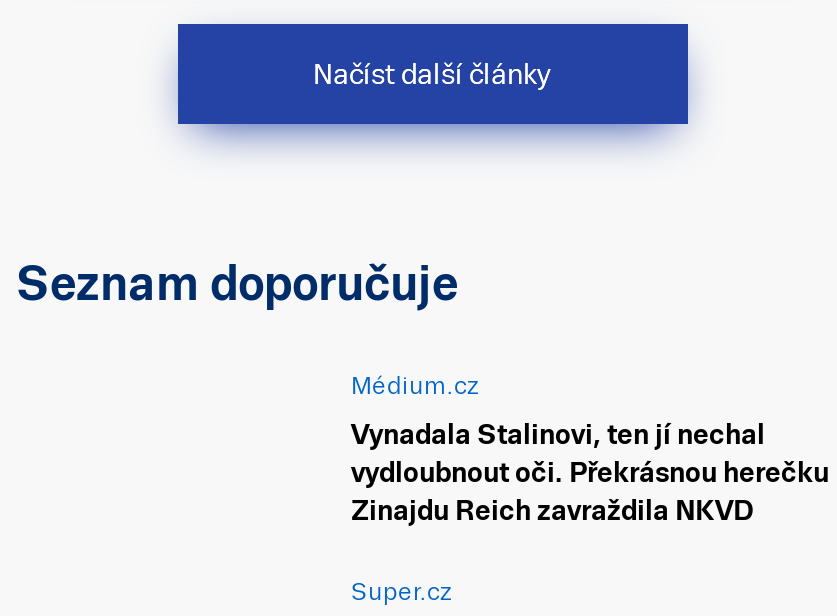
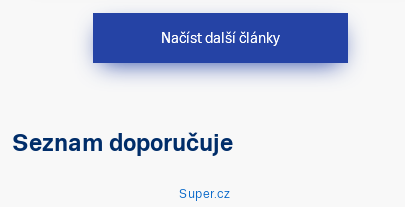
- Médium.cz
- Vynadala Stalinovi, ten jí nechal
- vydloubnout oči. Překrásnou herečku
- Zinajdu Reich zavraždila NKVD
